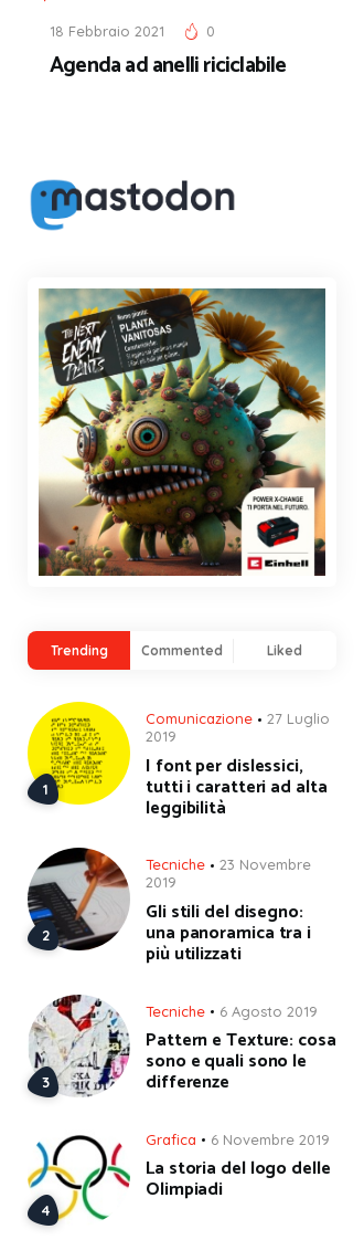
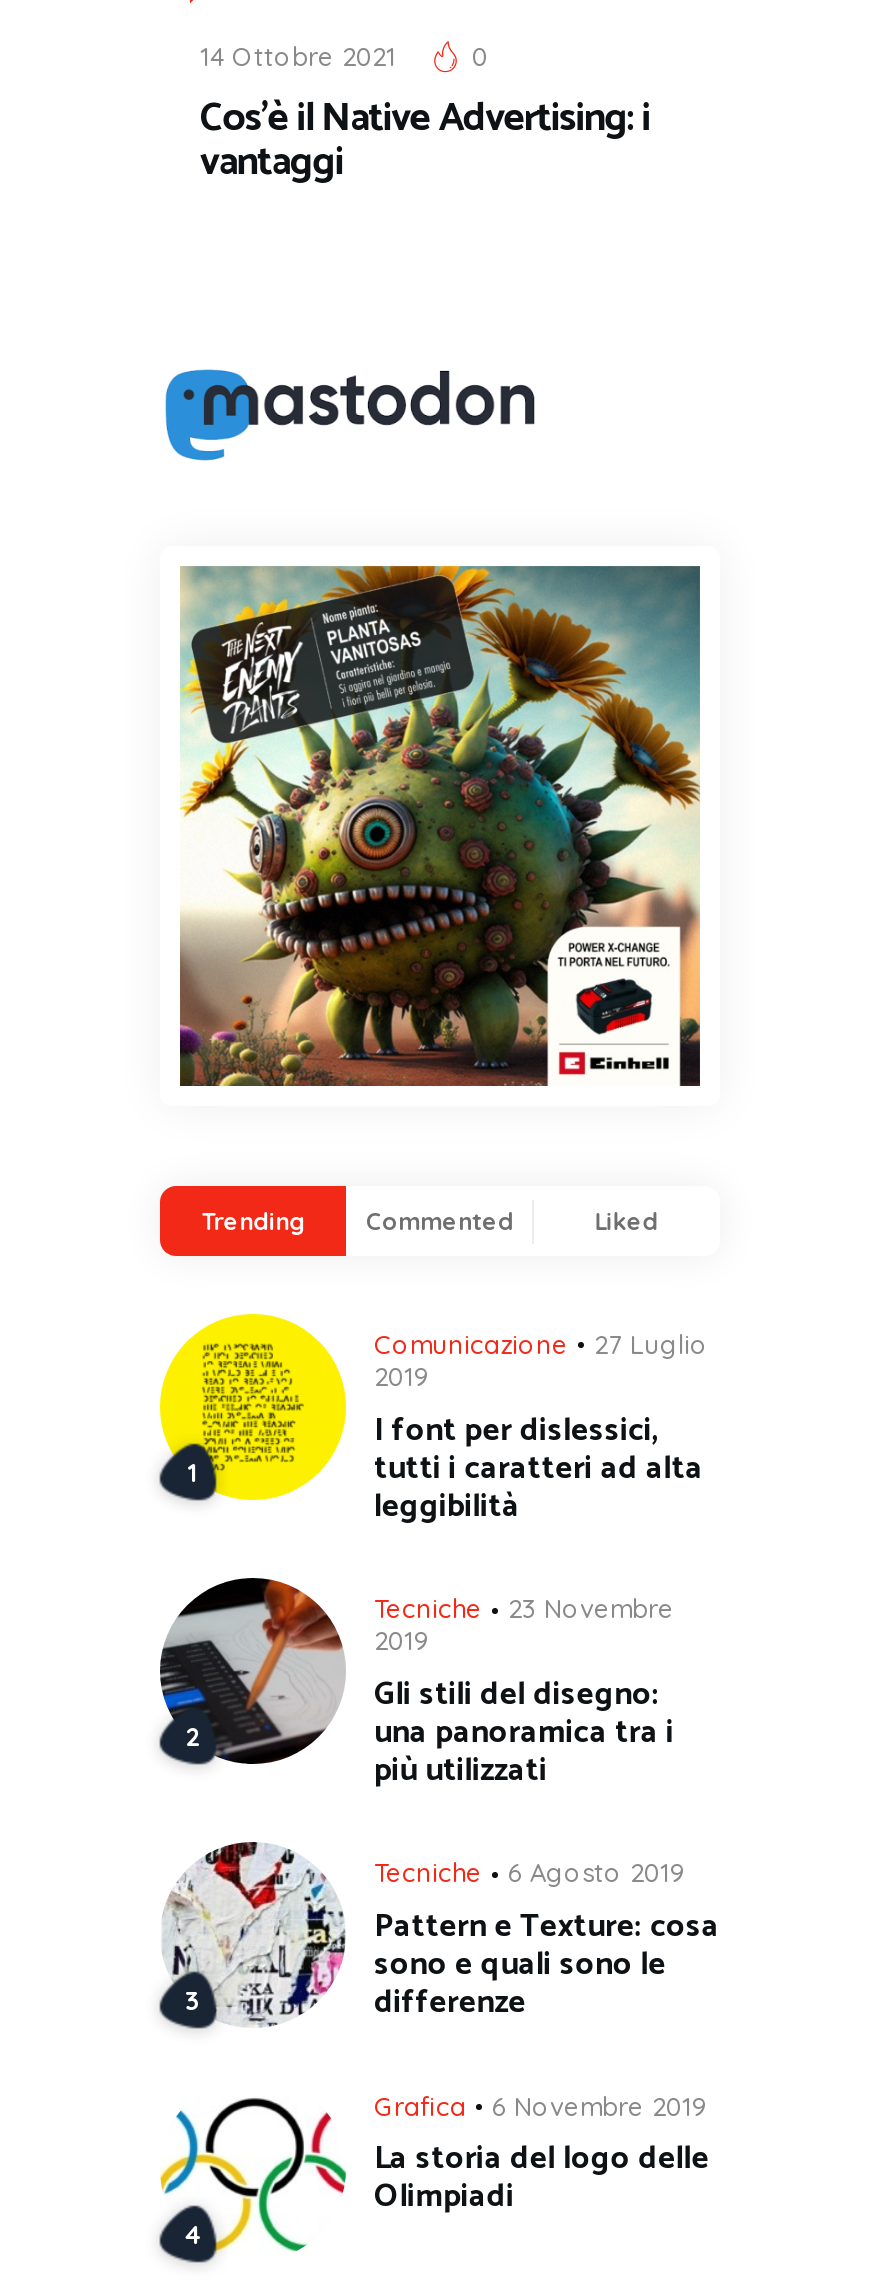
- 18 Febbraio 2021
+ 14 Ottobre 2021

- Agenda ad anelli riciclabile
+ Cos’è il Native Advertising: i
+ vantaggi
